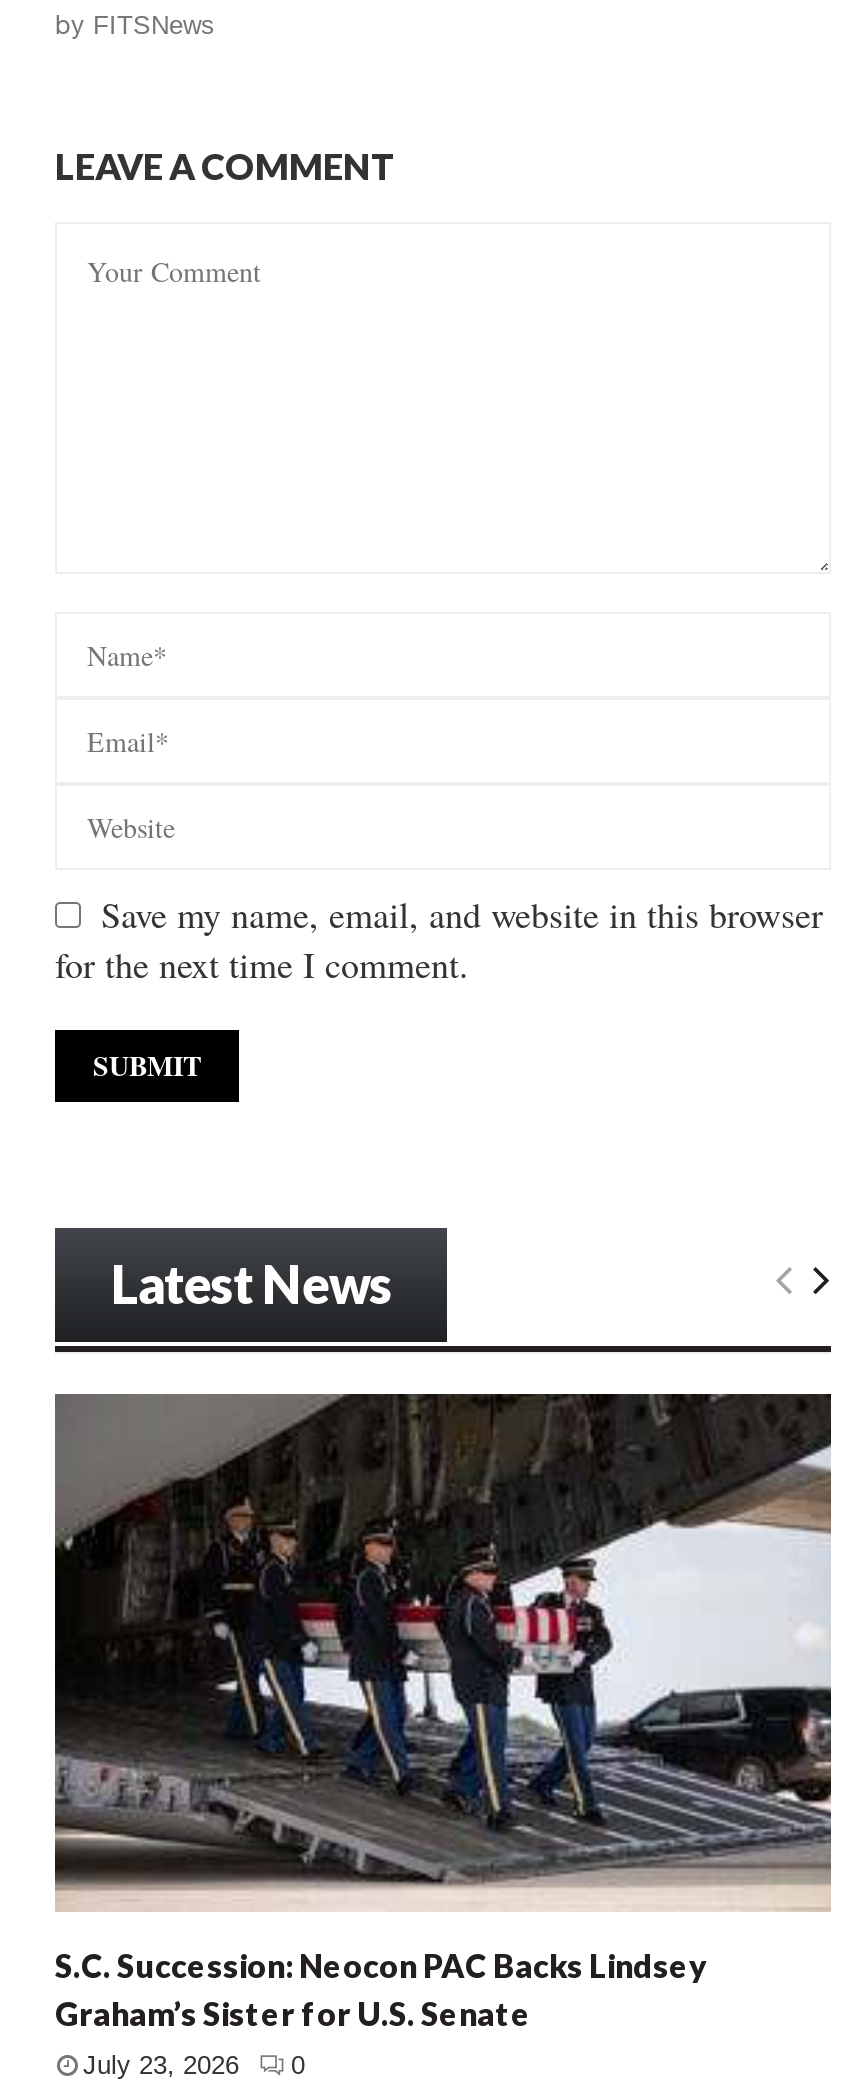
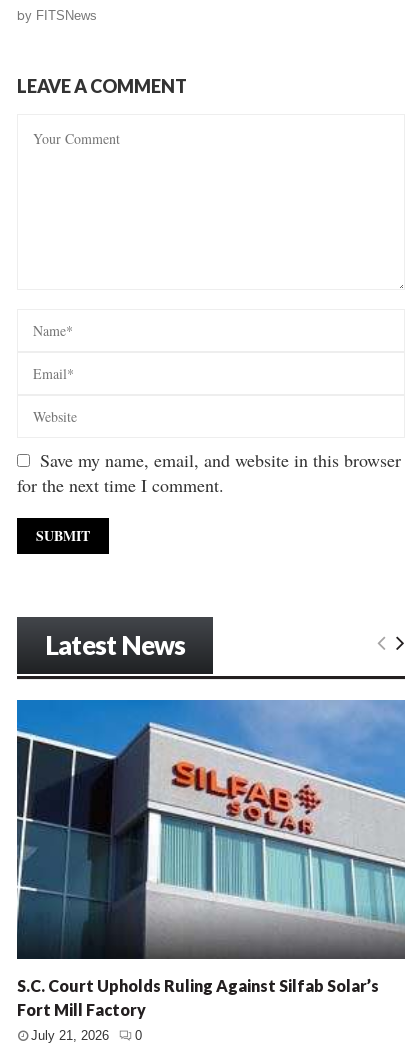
- [image]
- S.C. Succession: Neocon PAC Backs Lindsey
- Graham’s Sister for U.S. Senate
+ [image]
+ S.C. Court Upholds Ruling Against Silfab Solar’s
+ Fort Mill Factory

- July 23, 2026 0
+ July 21, 2026 0
